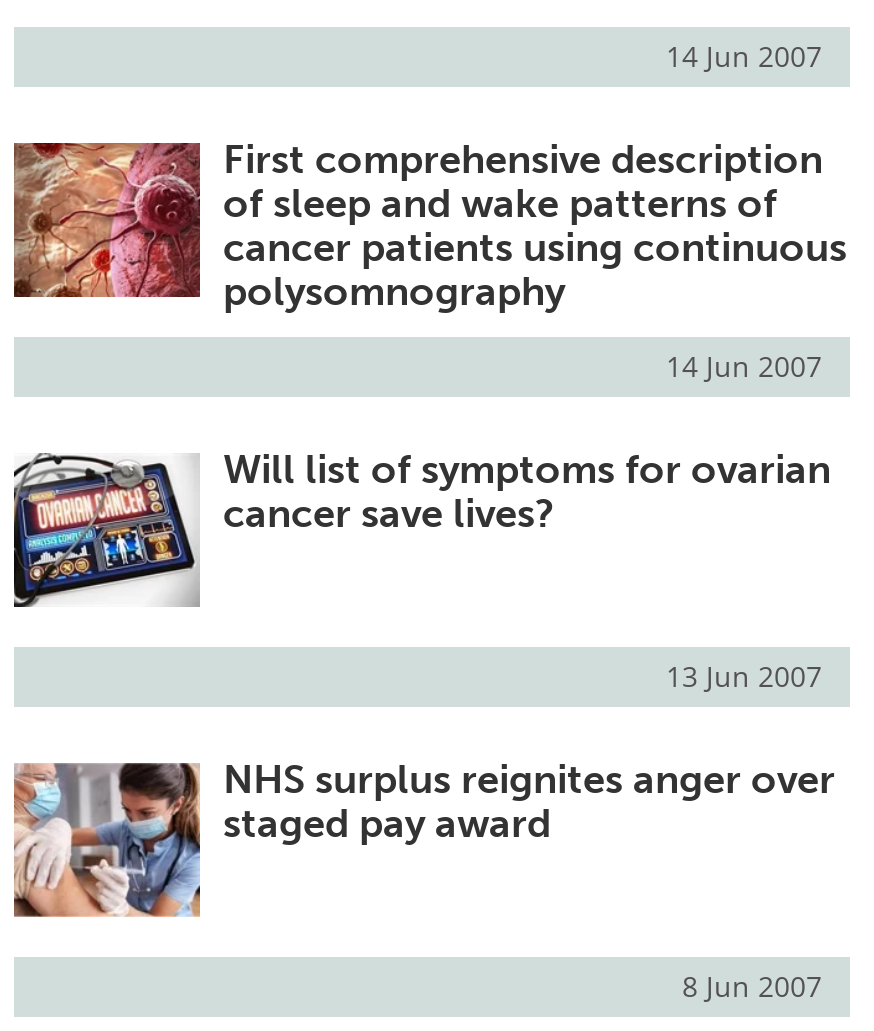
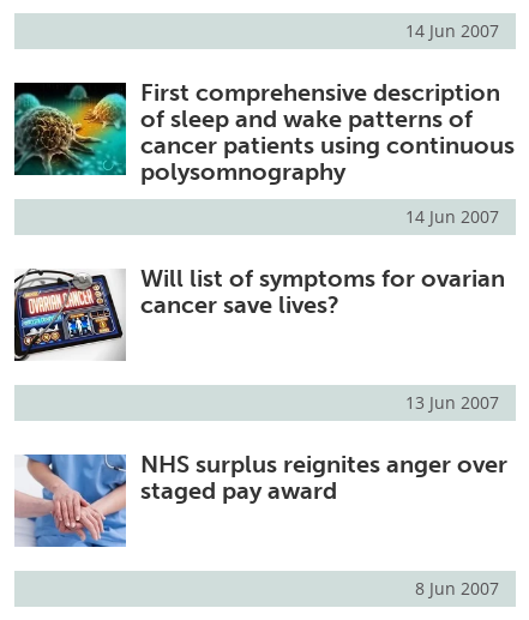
- [image]
+ [image]

- [image]
+ [image]
